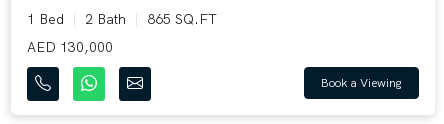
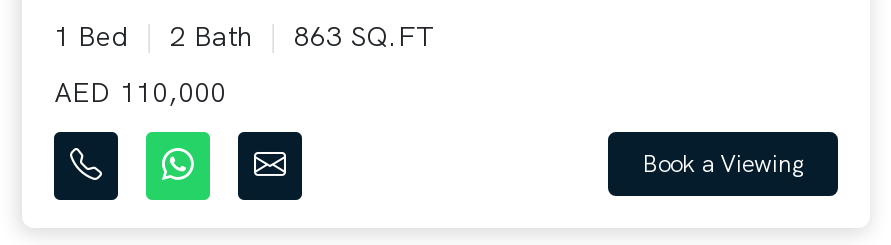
- 1 Bed 2 Bath 865 SQ.FT
+ 1 Bed 2 Bath 863 SQ.FT

- AED 130,000
+ AED 110,000
